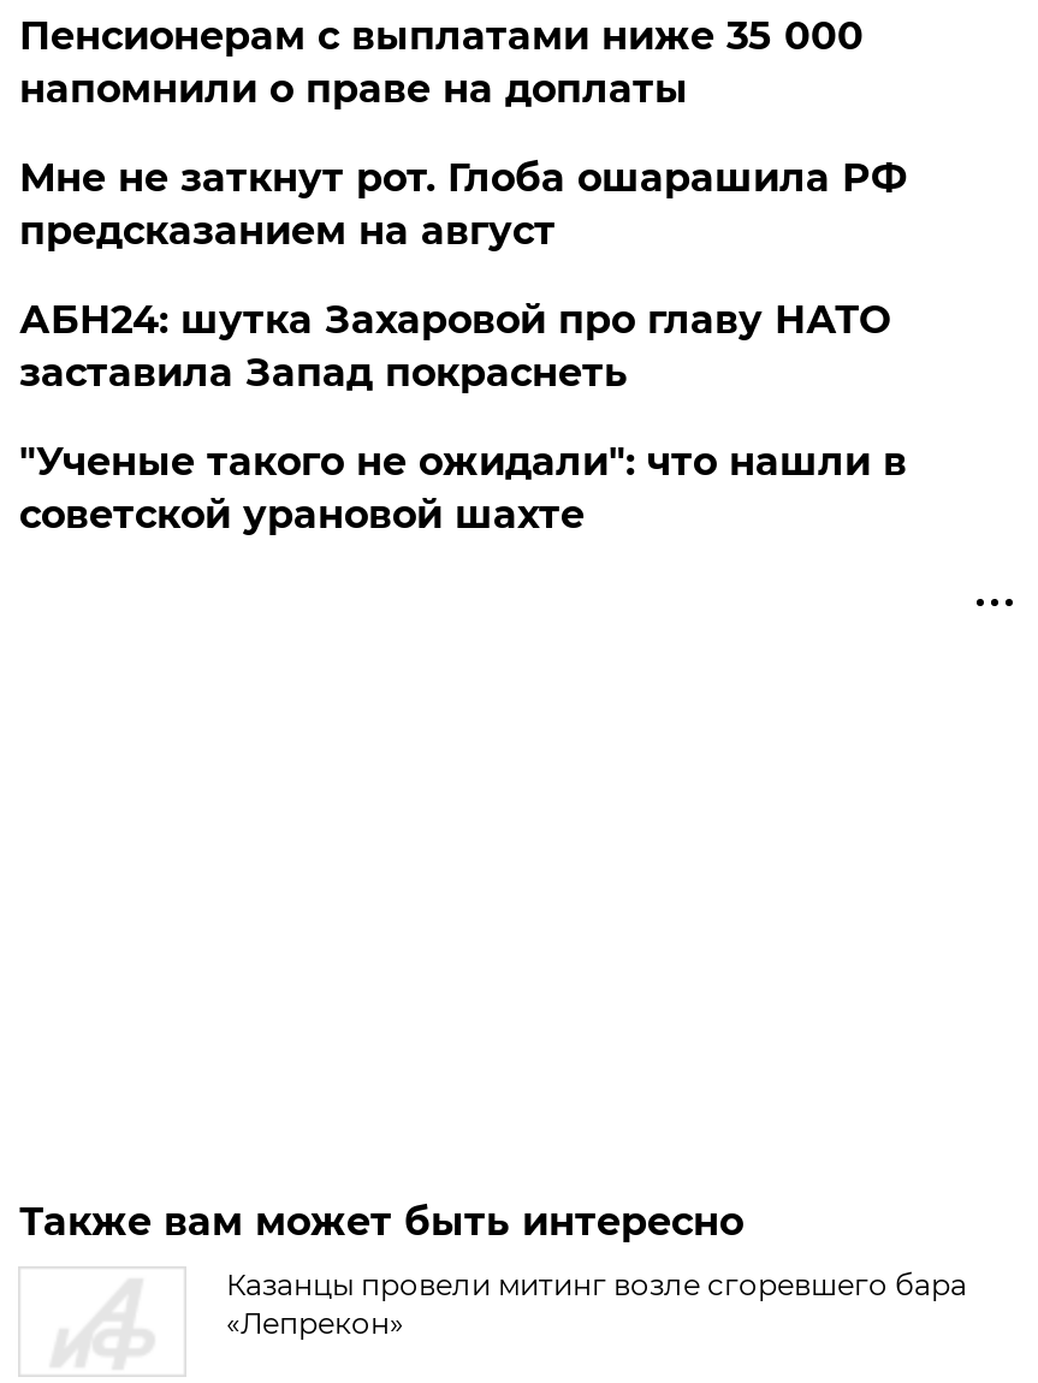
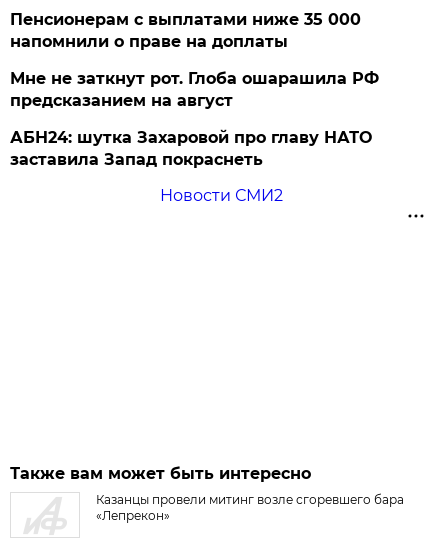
- "Ученые такого не ожидали": что нашли в
- советской урановой шахте
+ Новости СМИ2
